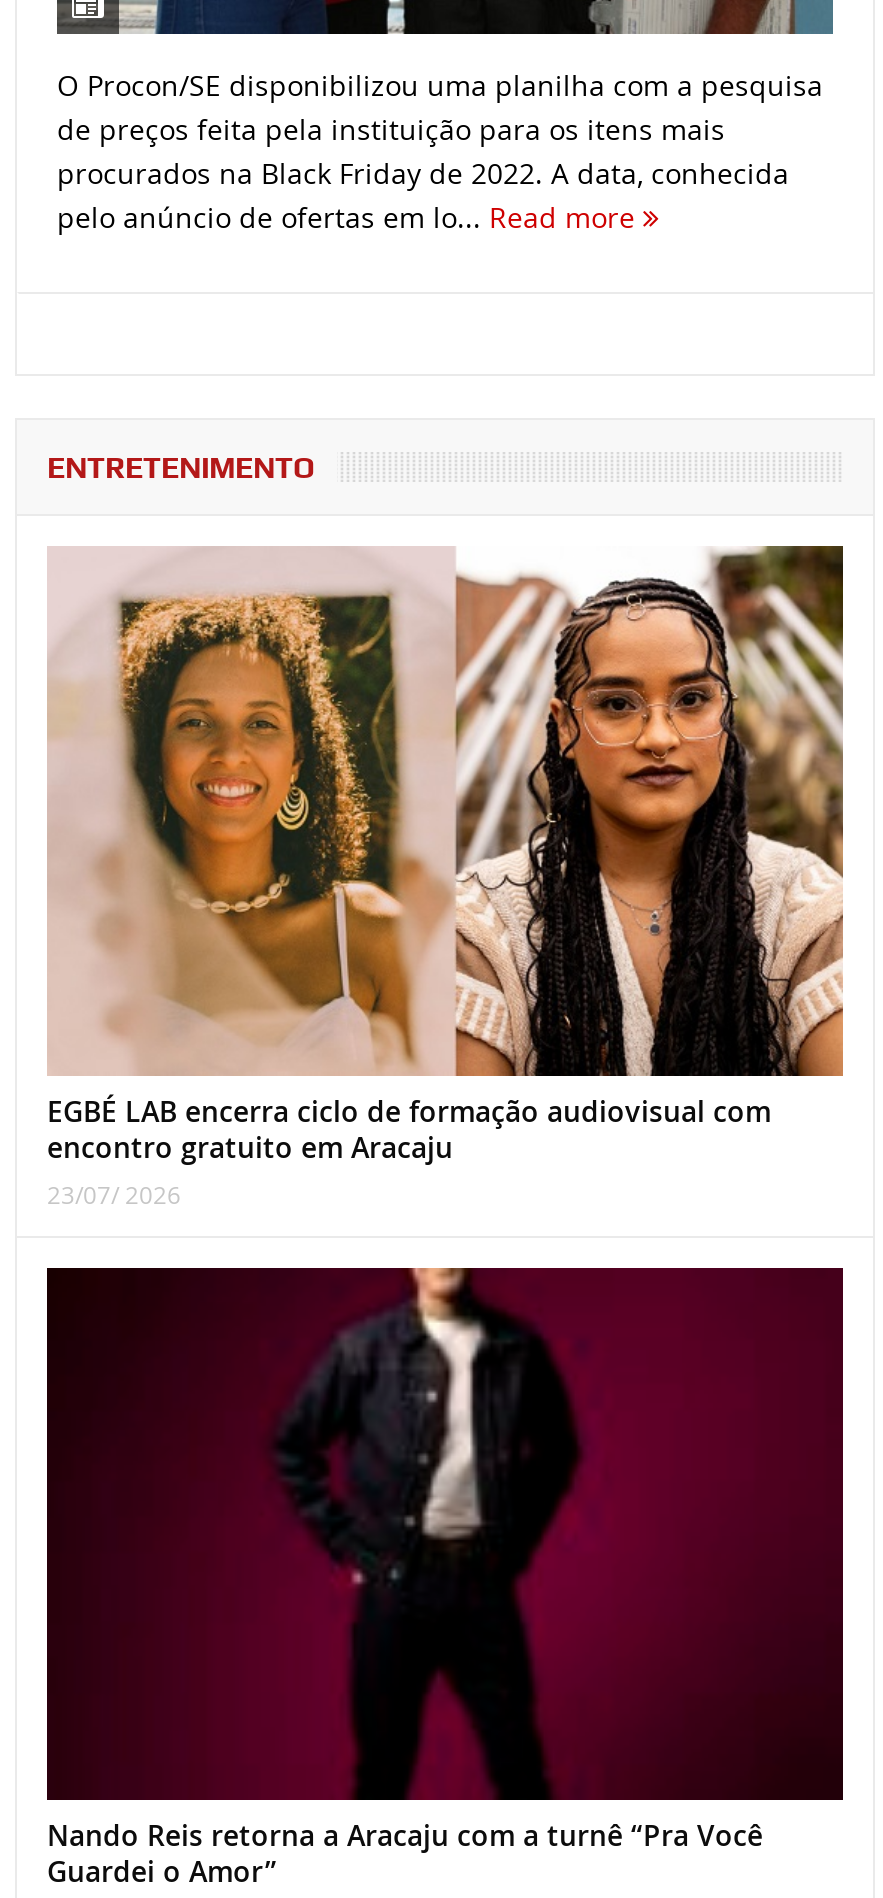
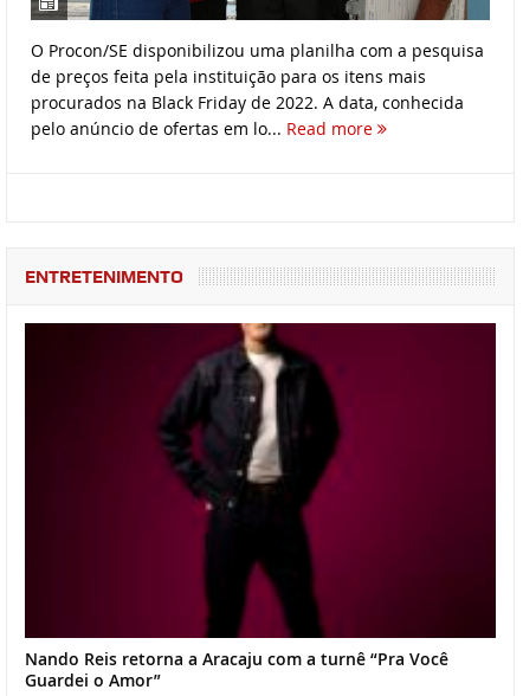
- [image]
- EGBÉ LAB encerra ciclo de formação audiovisual com
- encontro gratuito em Aracaju
- 23/07/ 2026
